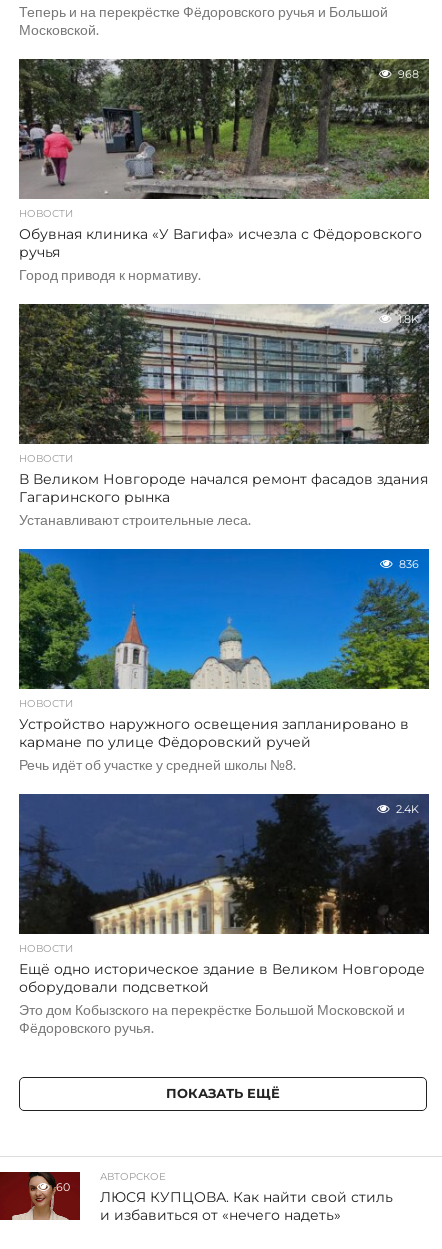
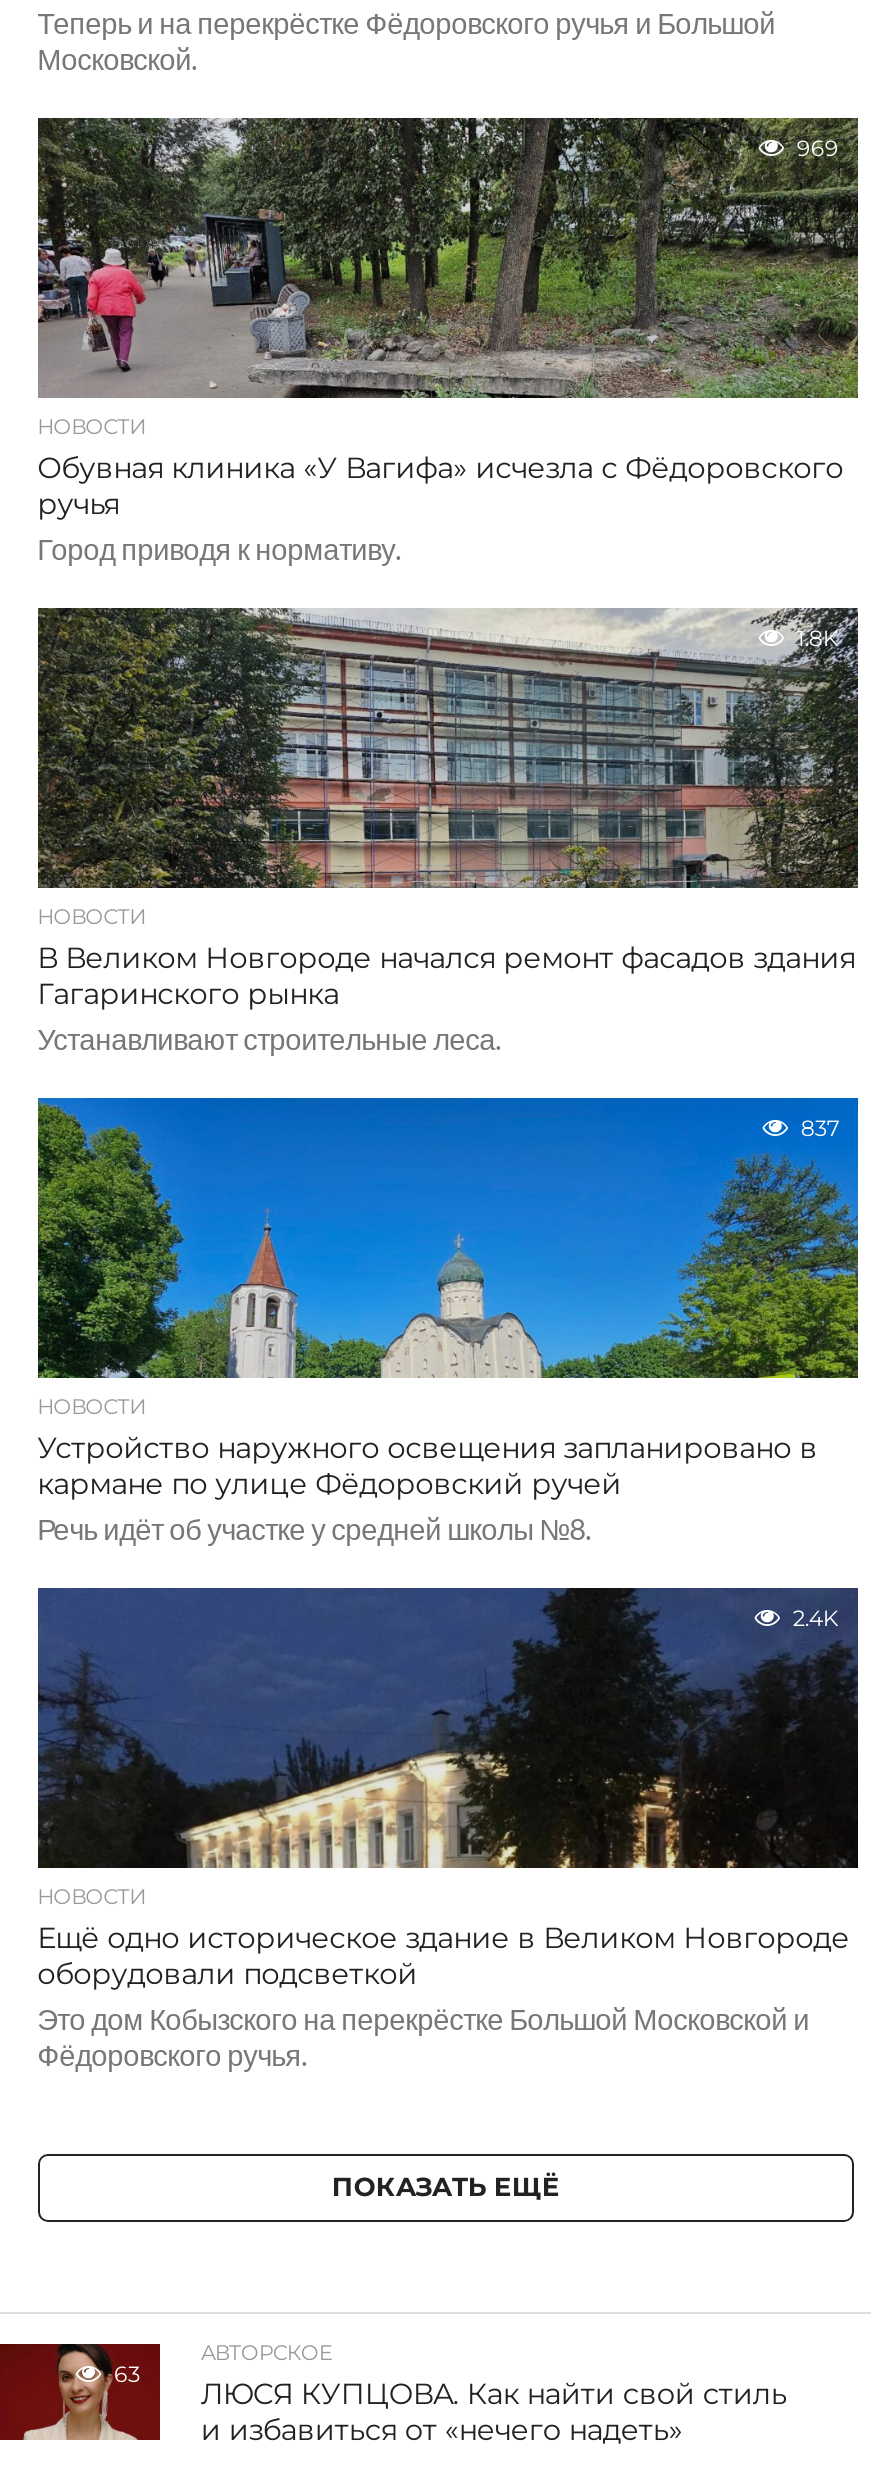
- 968
+ 969

- 836
+ 837

- 60
+ 63
